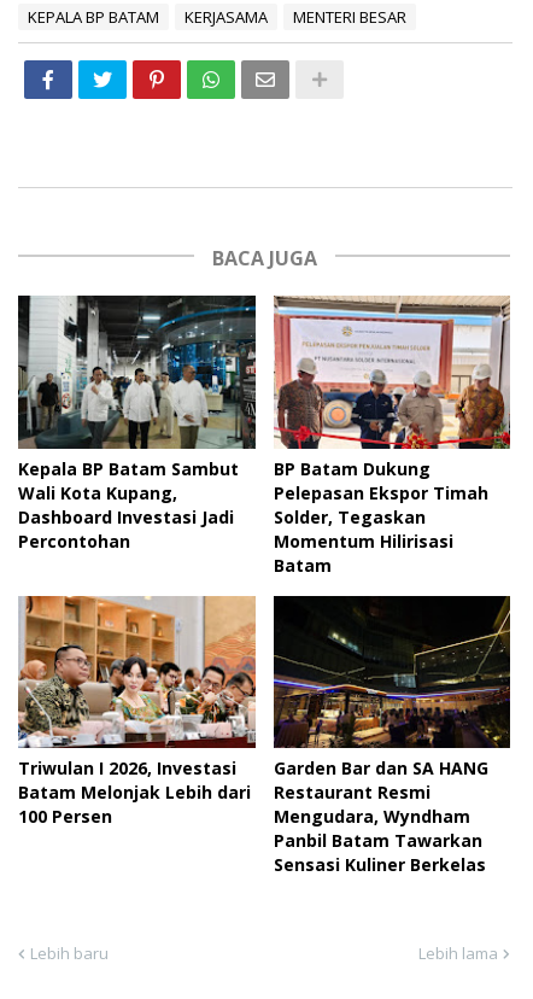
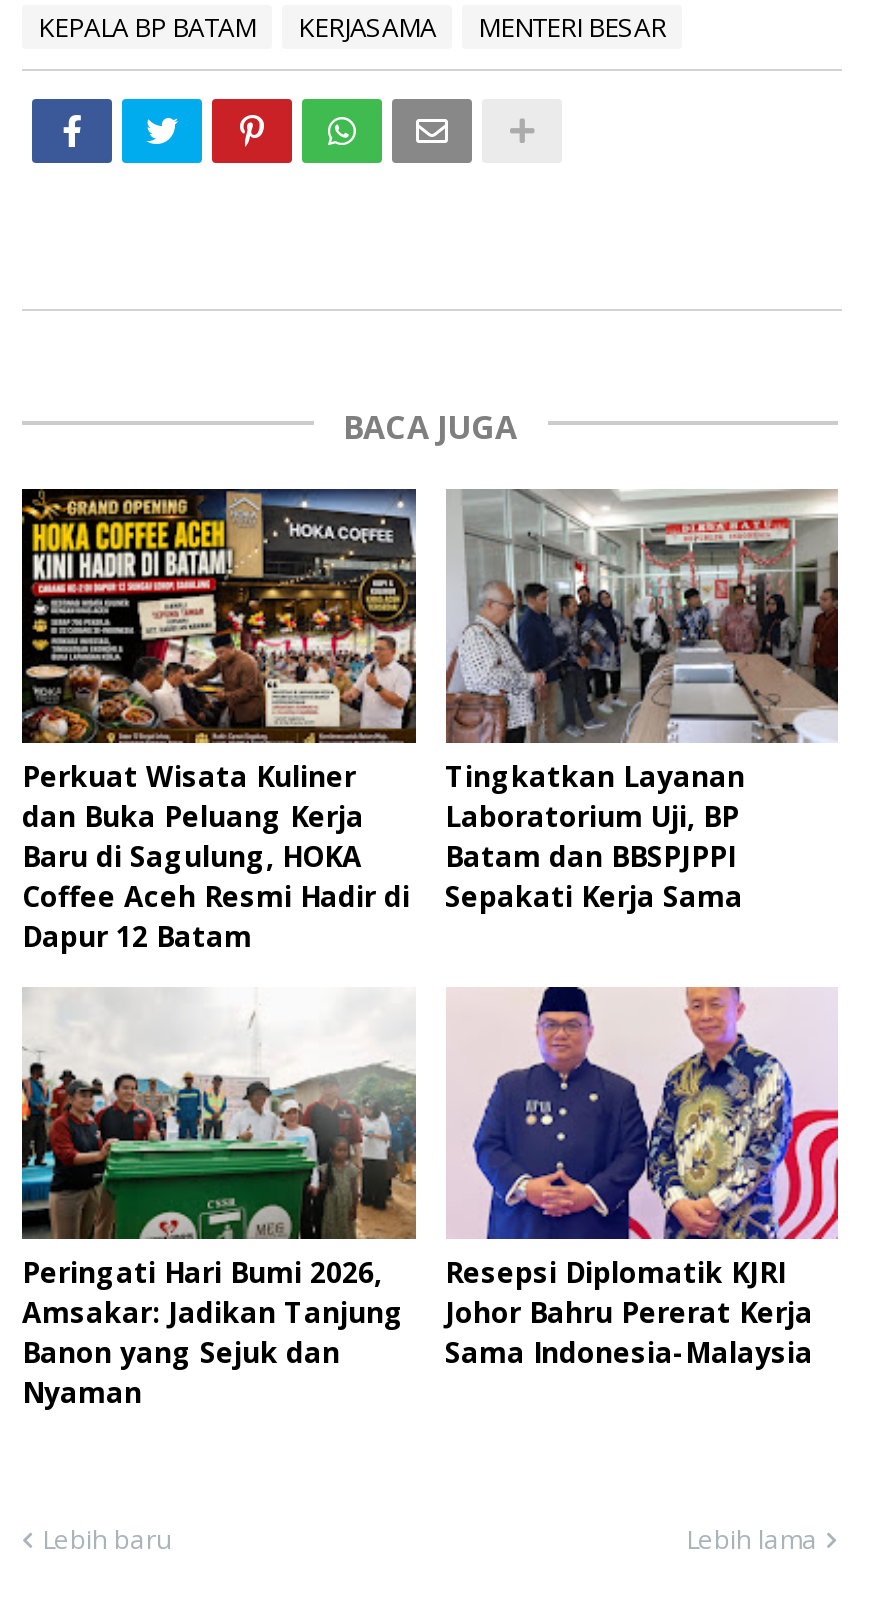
- [image]
- Kepala BP Batam Sambut
- Wali Kota Kupang,
- Dashboard Investasi Jadi
- Percontohan
+ [image]
+ Perkuat Wisata Kuliner
+ dan Buka Peluang Kerja
+ Baru di Sagulung, HOKA
+ Coffee Aceh Resmi Hadir di
+ Dapur 12 Batam

- [image]
- BP Batam Dukung
- Pelepasan Ekspor Timah
- Solder, Tegaskan
- Momentum Hilirisasi
- Batam
+ [image]
+ Tingkatkan Layanan
+ Laboratorium Uji, BP
+ Batam dan BBSPJPPI
+ Sepakati Kerja Sama

- [image]
- Triwulan I 2026, Investasi
- Batam Melonjak Lebih dari
- 100 Persen
+ [image]
+ Peringati Hari Bumi 2026,
+ Amsakar: Jadikan Tanjung
+ Banon yang Sejuk dan
+ Nyaman

- [image]
- Garden Bar dan SA HANG
- Restaurant Resmi
- Mengudara, Wyndham
- Panbil Batam Tawarkan
- Sensasi Kuliner Berkelas
+ [image]
+ Resepsi Diplomatik KJRI
+ Johor Bahru Pererat Kerja
+ Sama Indonesia-Malaysia
